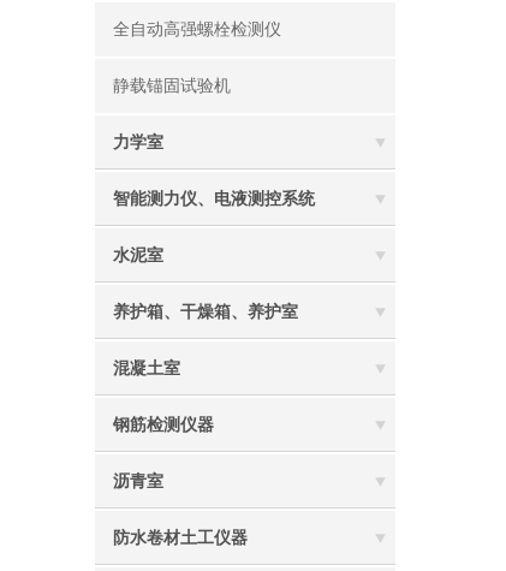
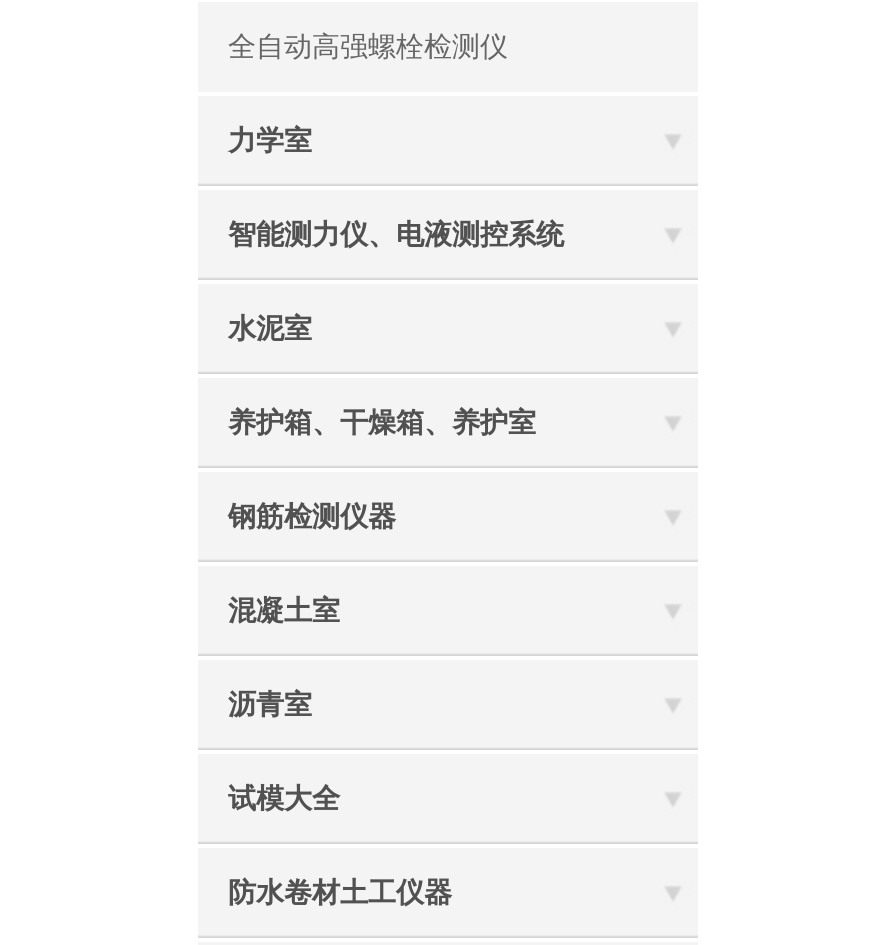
- 静载锚固试验机

moved up: 力学室 | 智能测力仪、电液测控系统 | 水泥室 | 养护箱、干燥箱、养护室

moved up: 钢筋检测仪器

moved up: 沥青室

+ 试模大全
